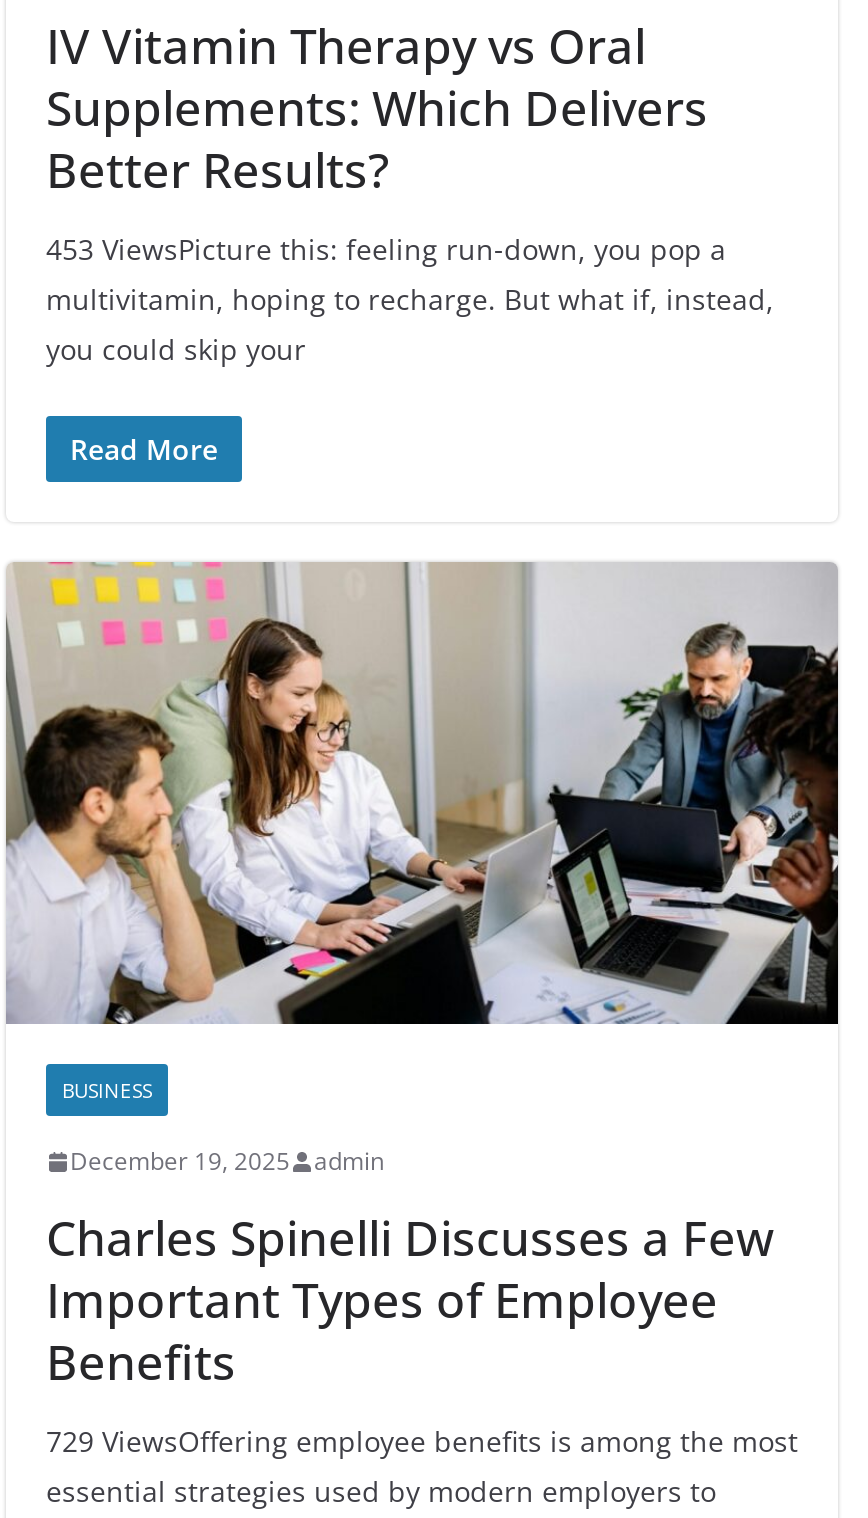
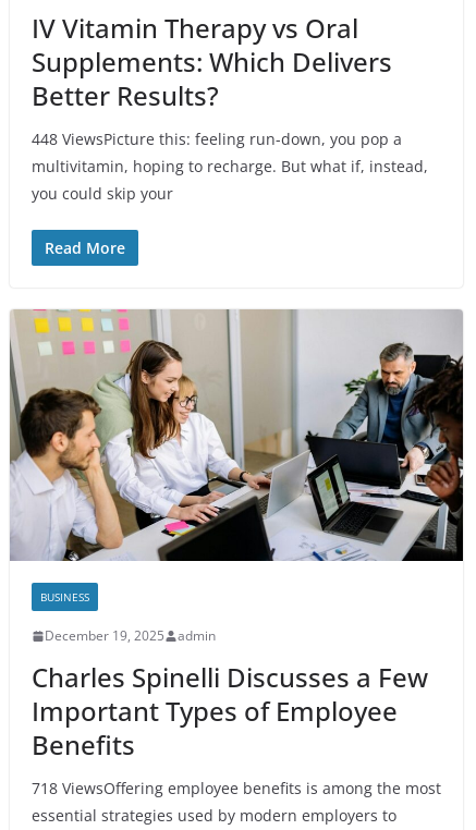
- 453 ViewsPicture this: feeling run-down, you pop a
+ 448 ViewsPicture this: feeling run-down, you pop a

- 729 ViewsOffering employee benefits is among the most
+ 718 ViewsOffering employee benefits is among the most
